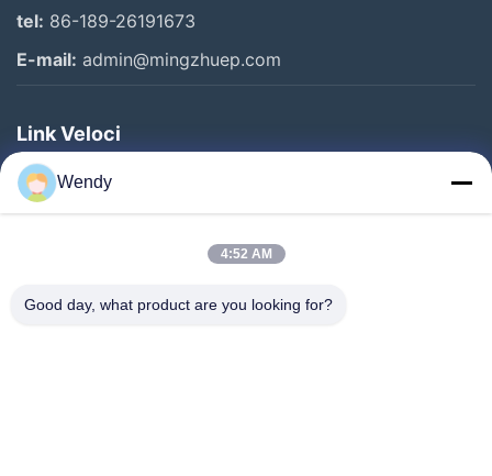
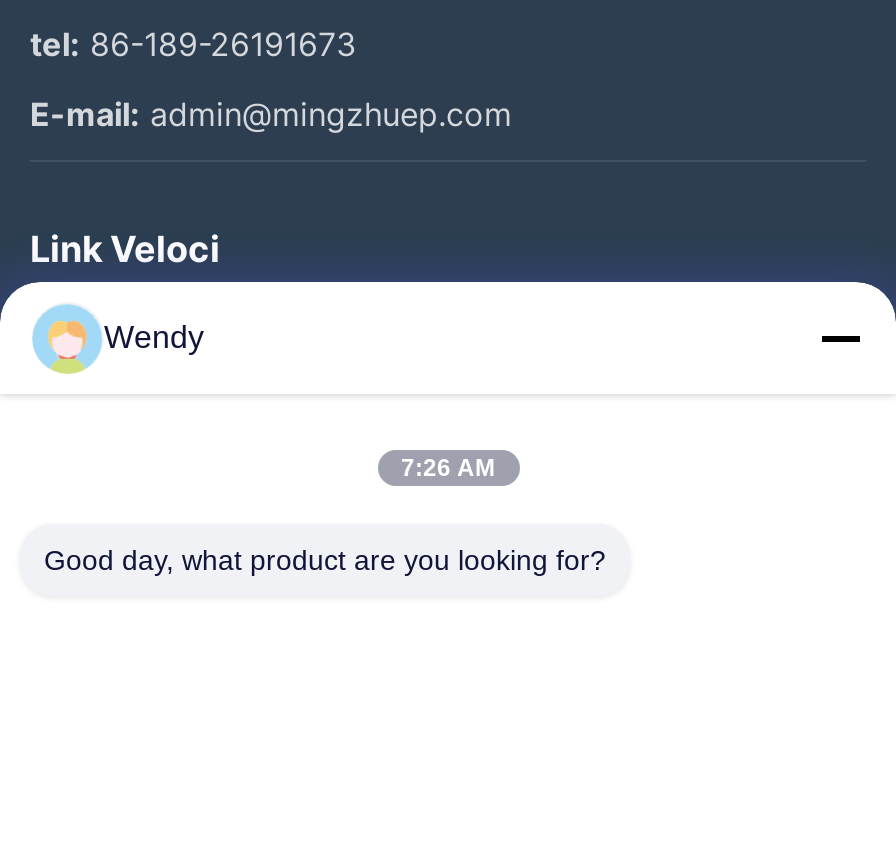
- 4:52 AM
+ 7:26 AM
